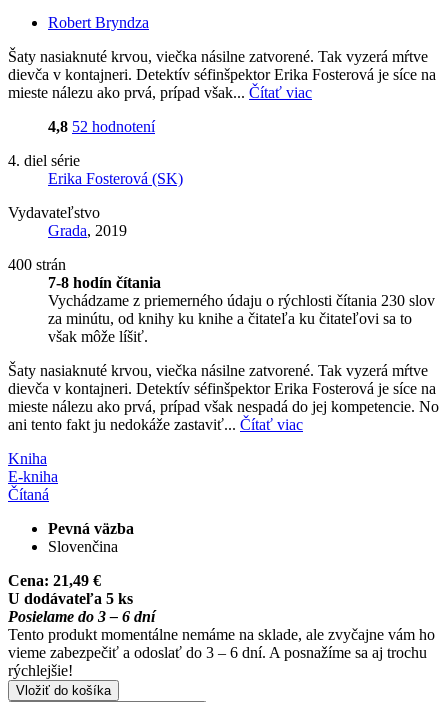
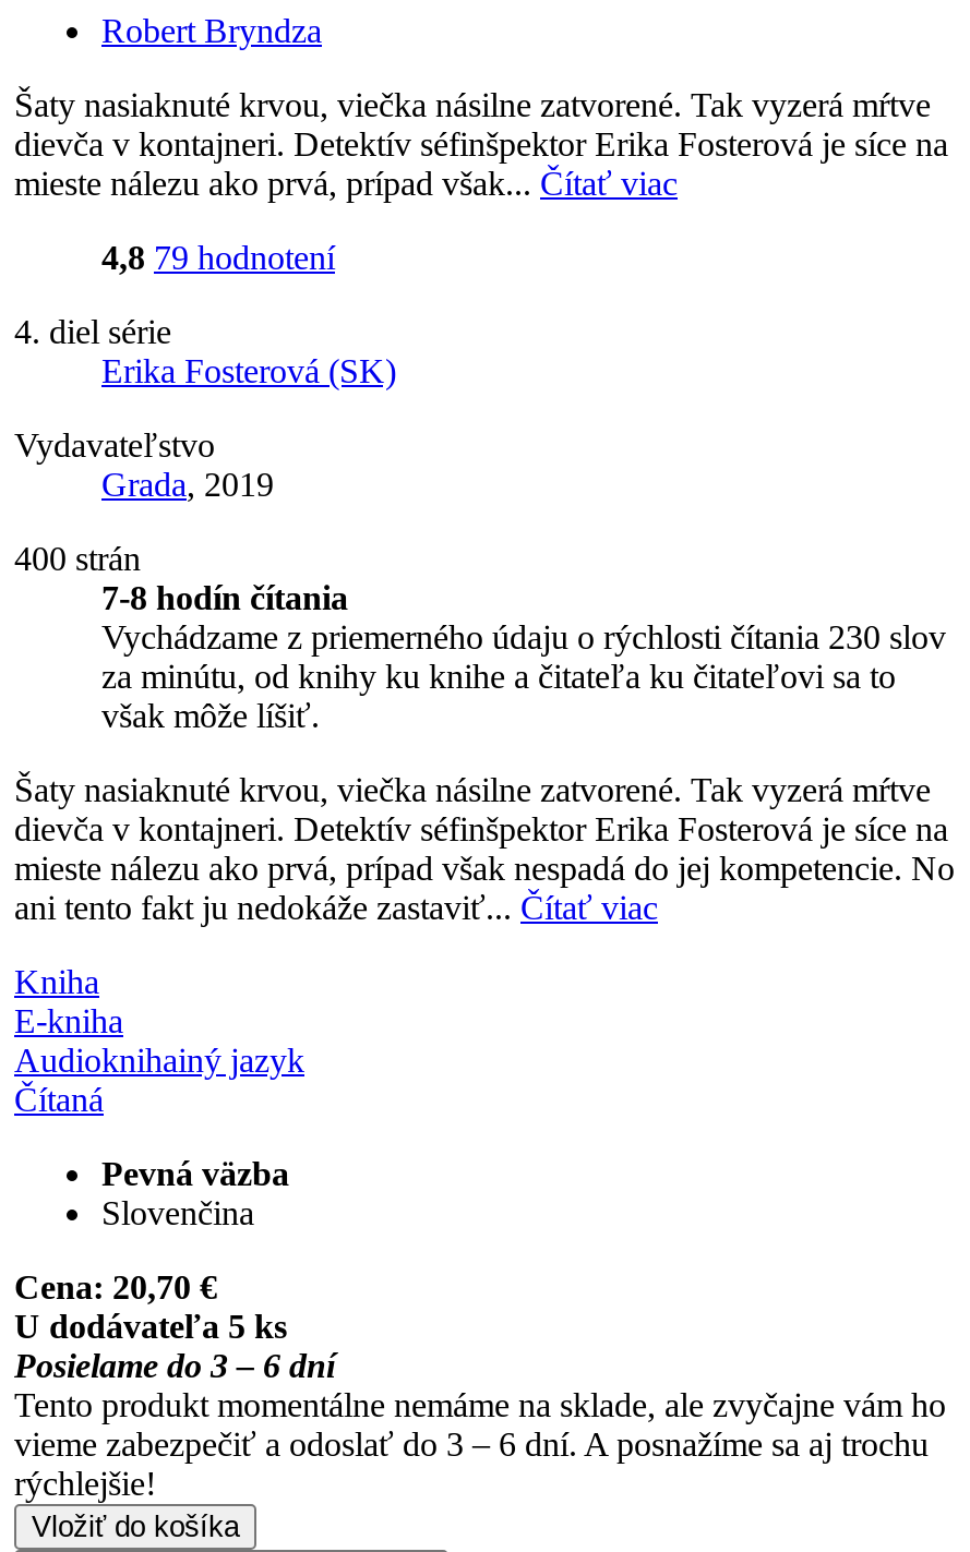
- 4,8 52 hodnotení
+ 4,8 79 hodnotení

+ Audioknihainý jazyk

- Cena: 21,49 €
+ Cena: 20,70 €
